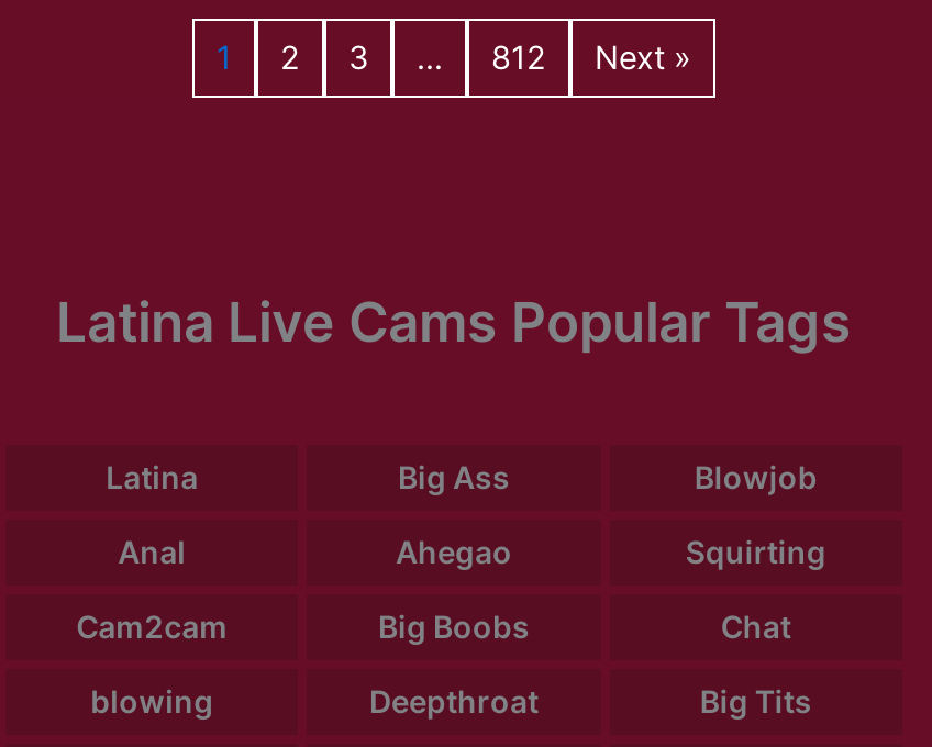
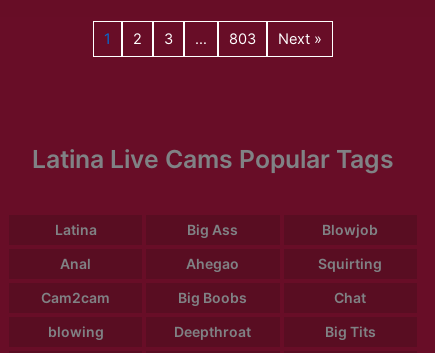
- 812
+ 803
